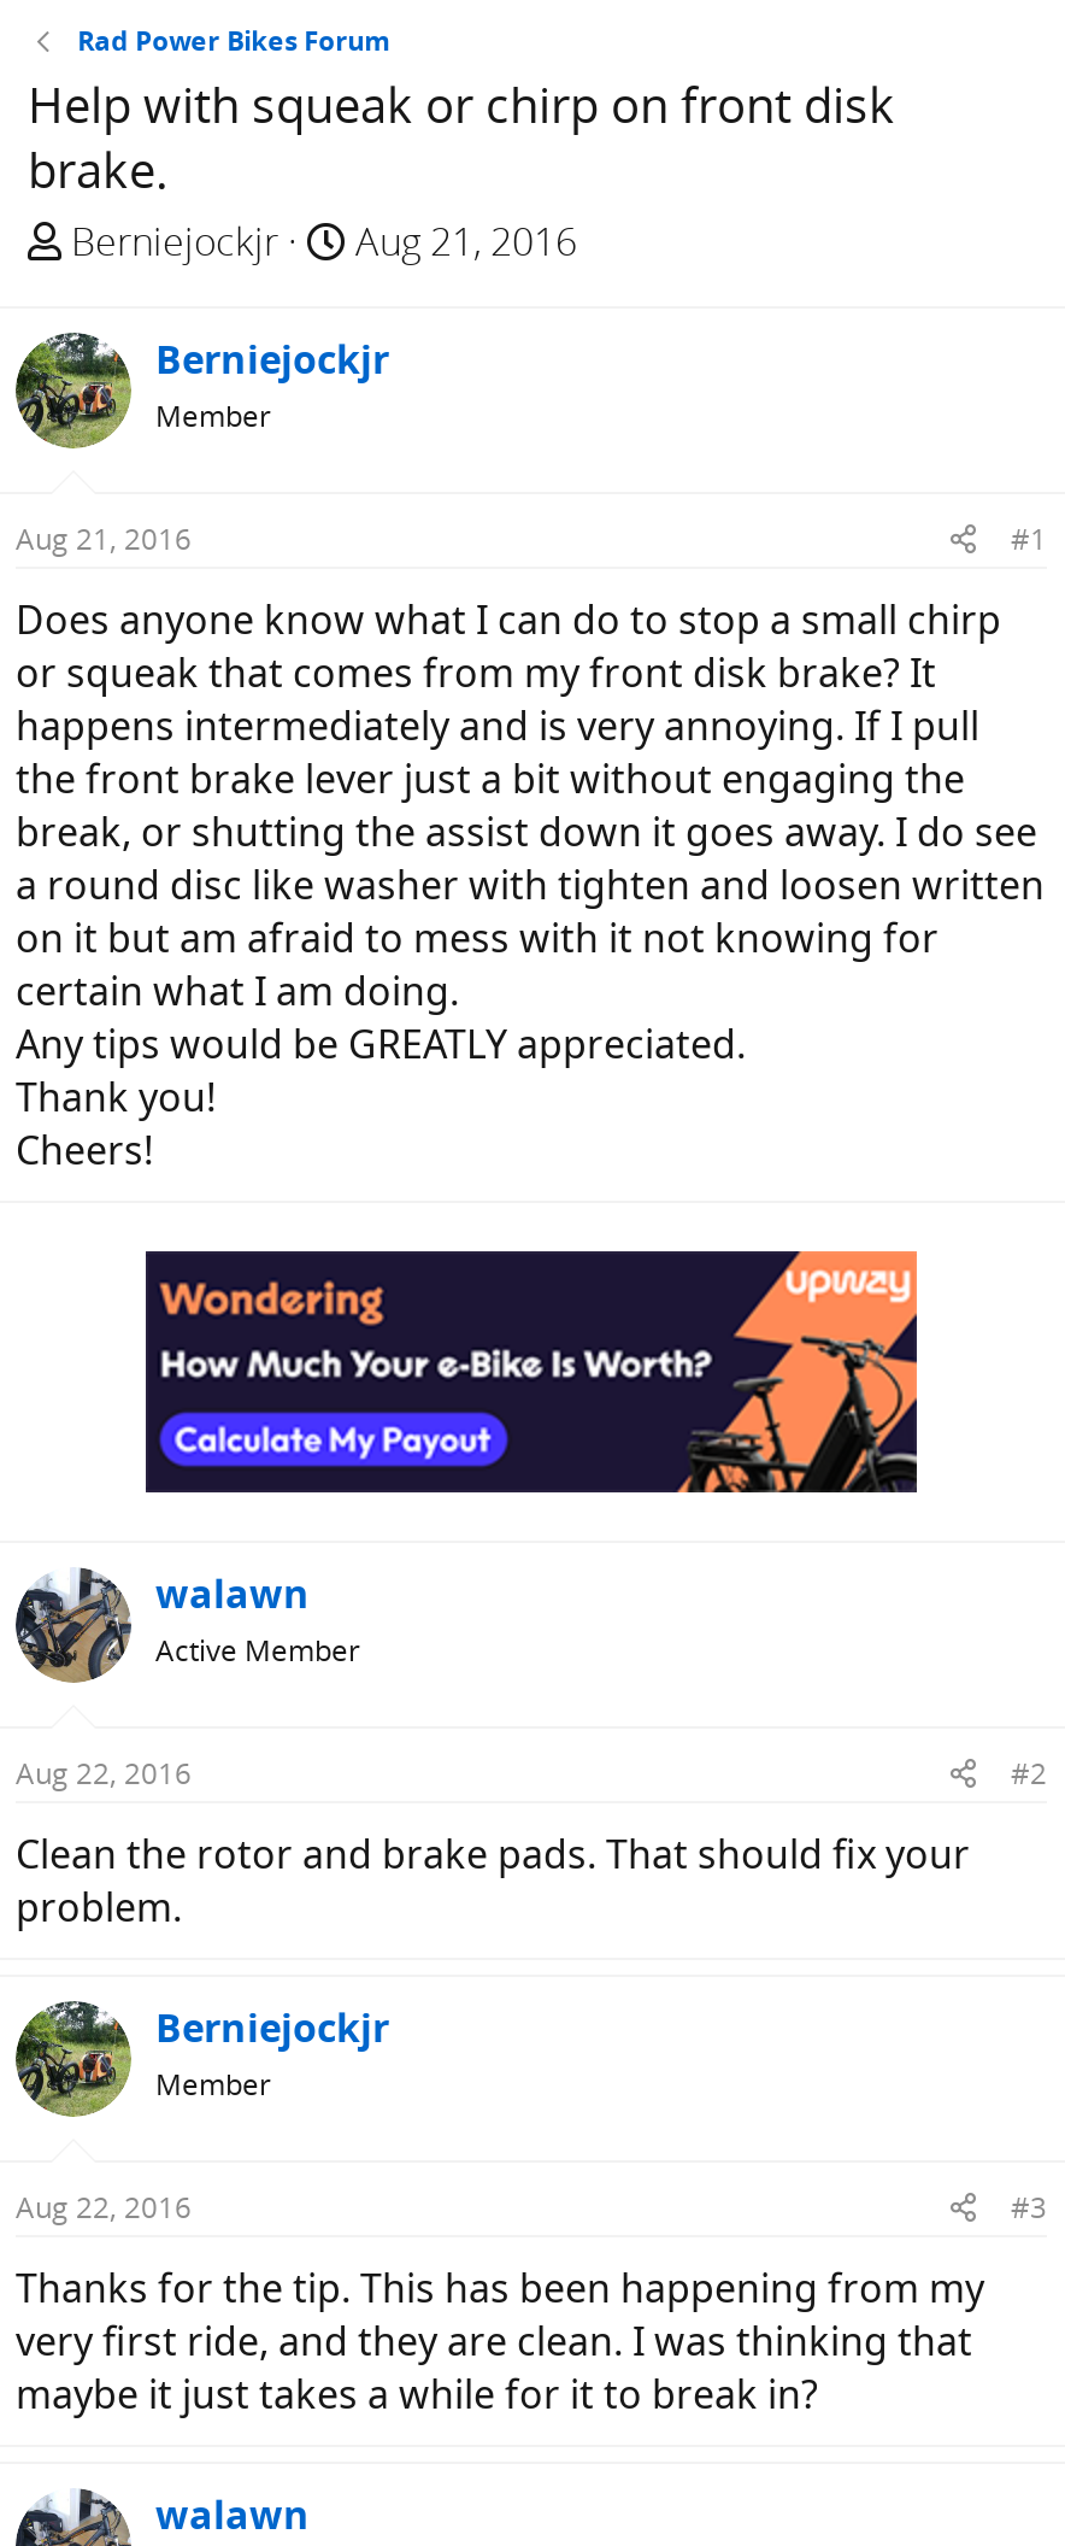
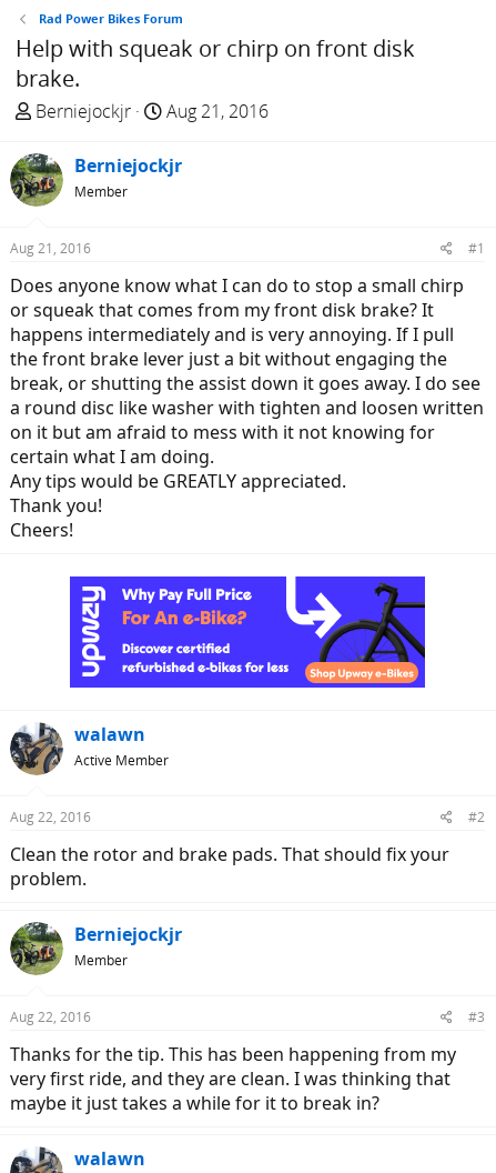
- [image]
+ [image]
